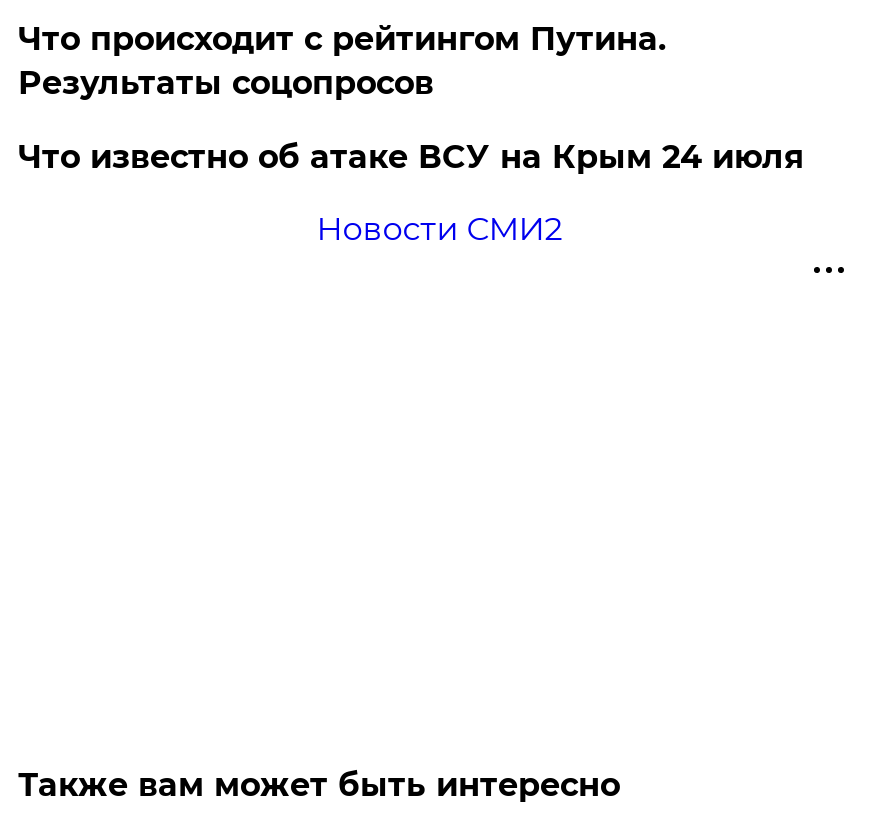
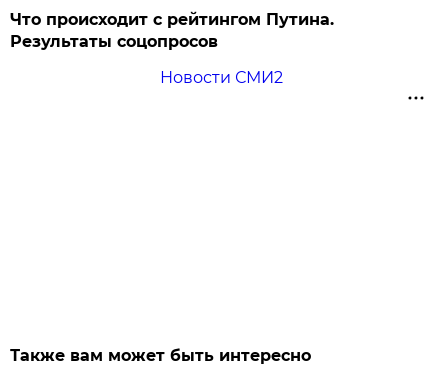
- Что известно об атаке ВСУ на Крым 24 июля
